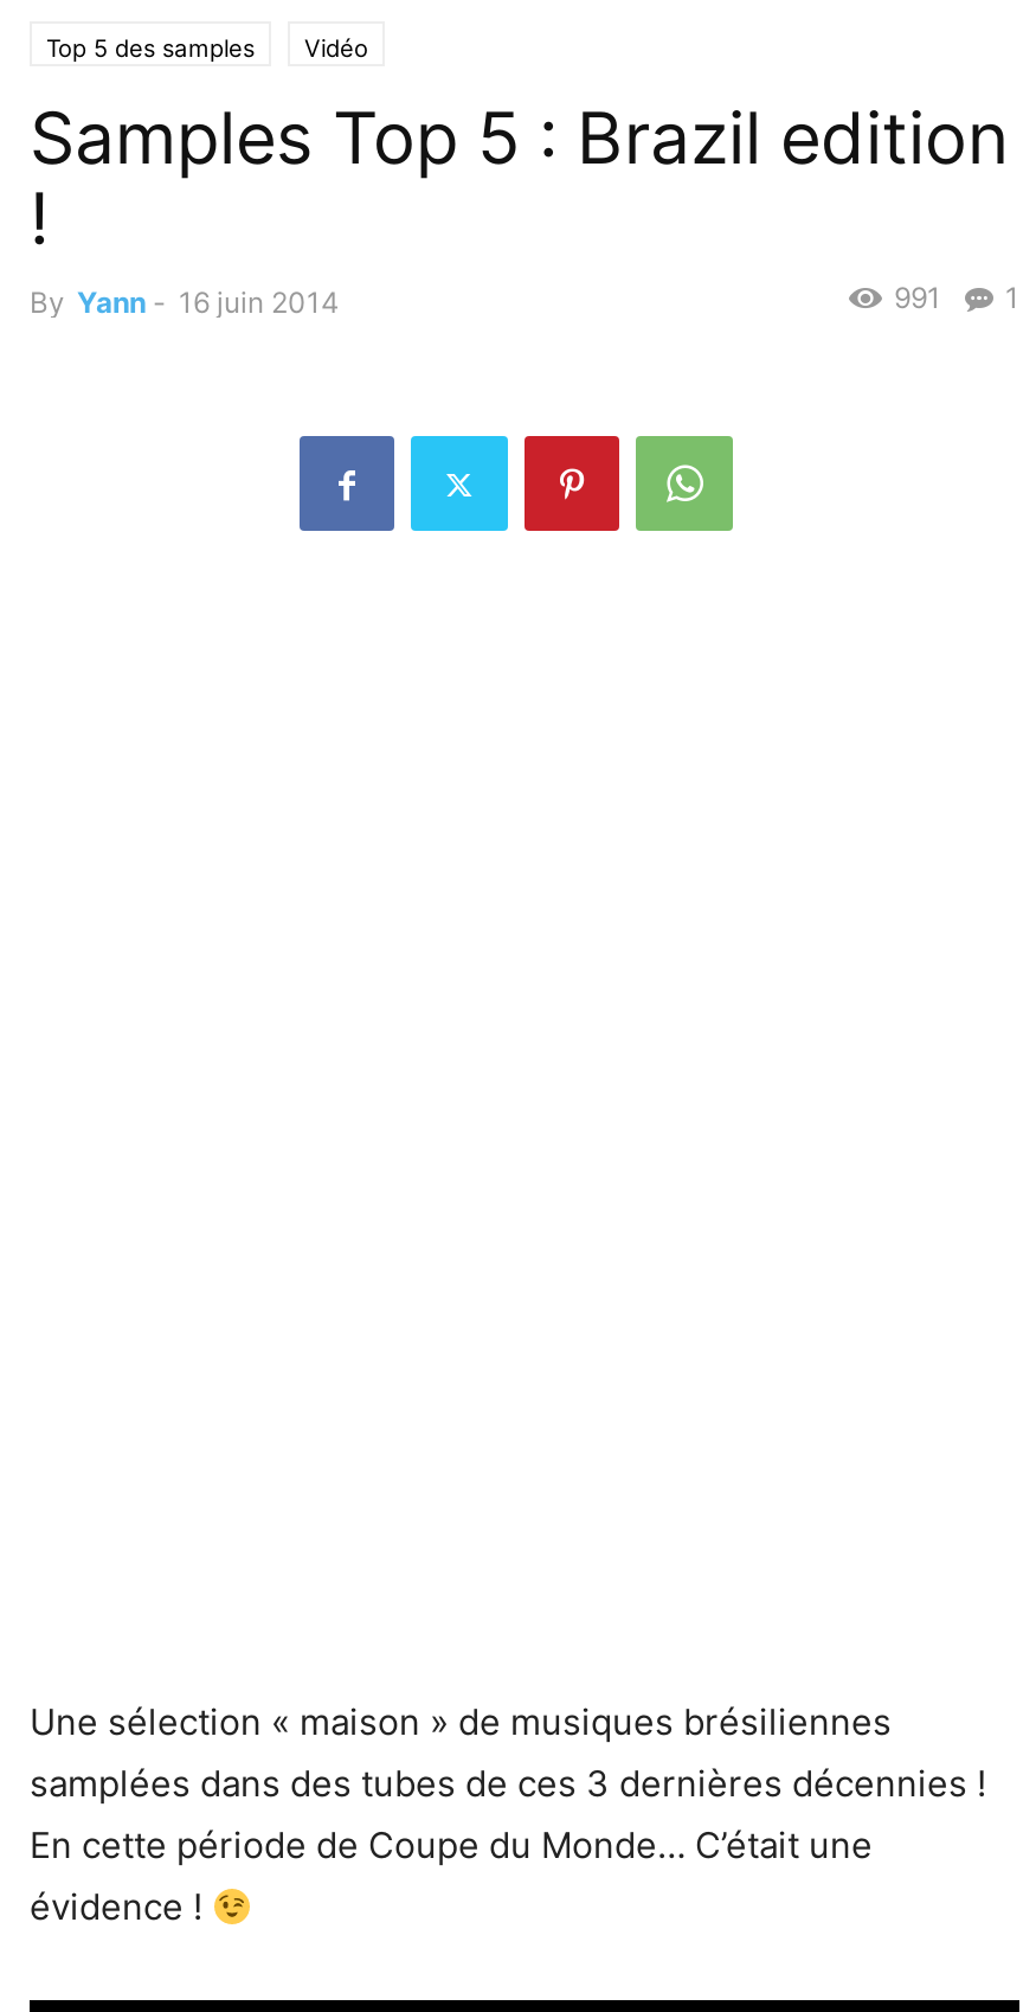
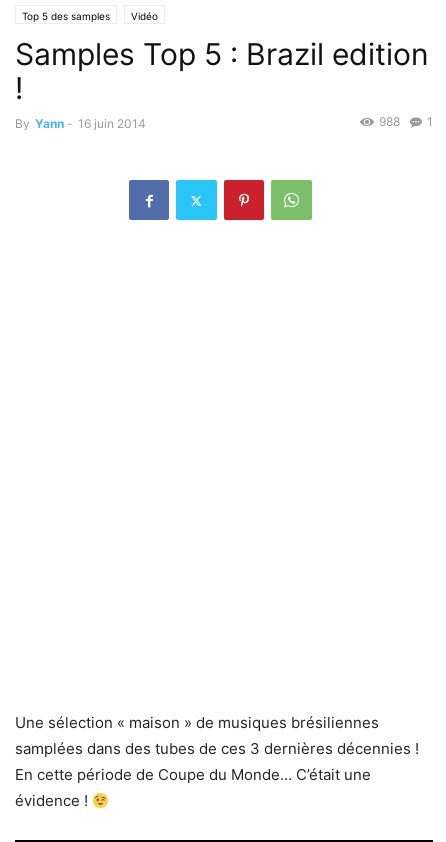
- 991 1
+ 988 1
